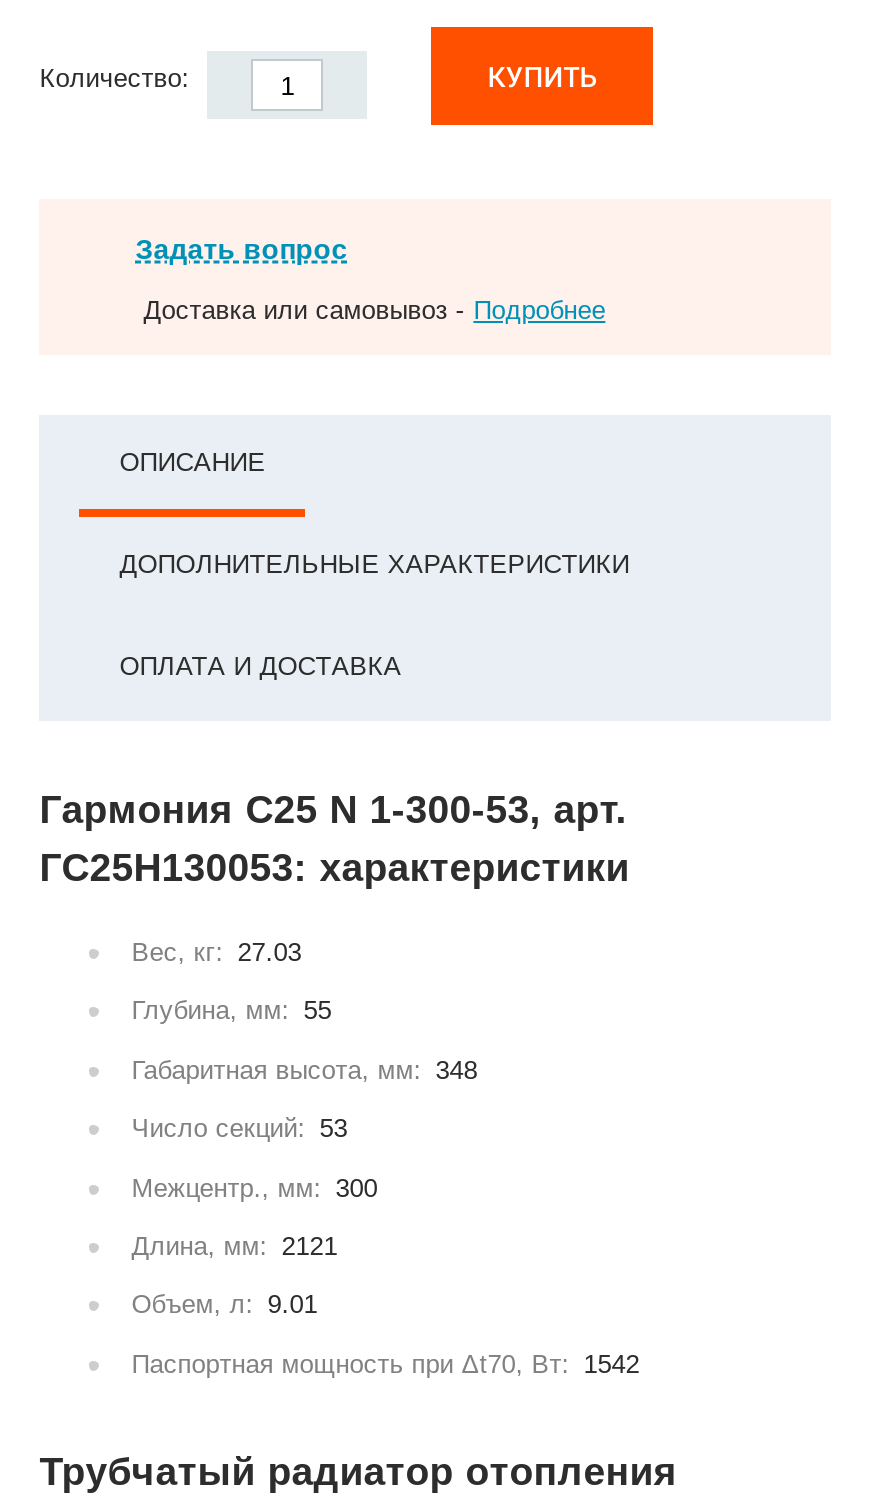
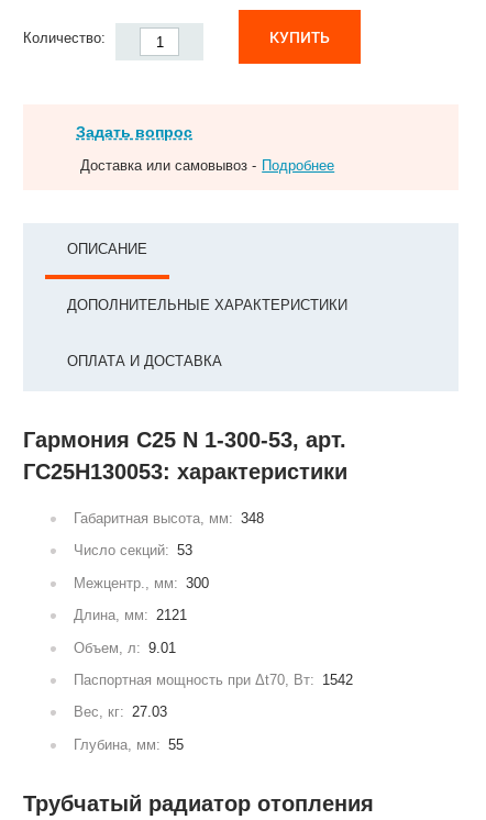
moved down: Вес, кг: 27.03 | Глубина, мм: 55

moved up: Габаритная высота, мм: 348 | Число секций: 53 | Межцентр., мм: 300 | Длина, мм: 2121 | Объем, л: 9.01 | Паспортная мощность при Δt70, Вт: 1542
